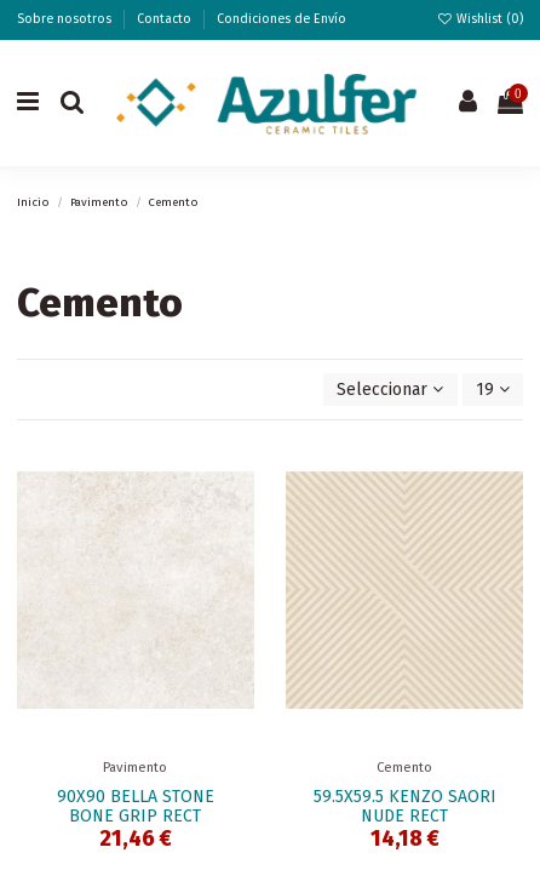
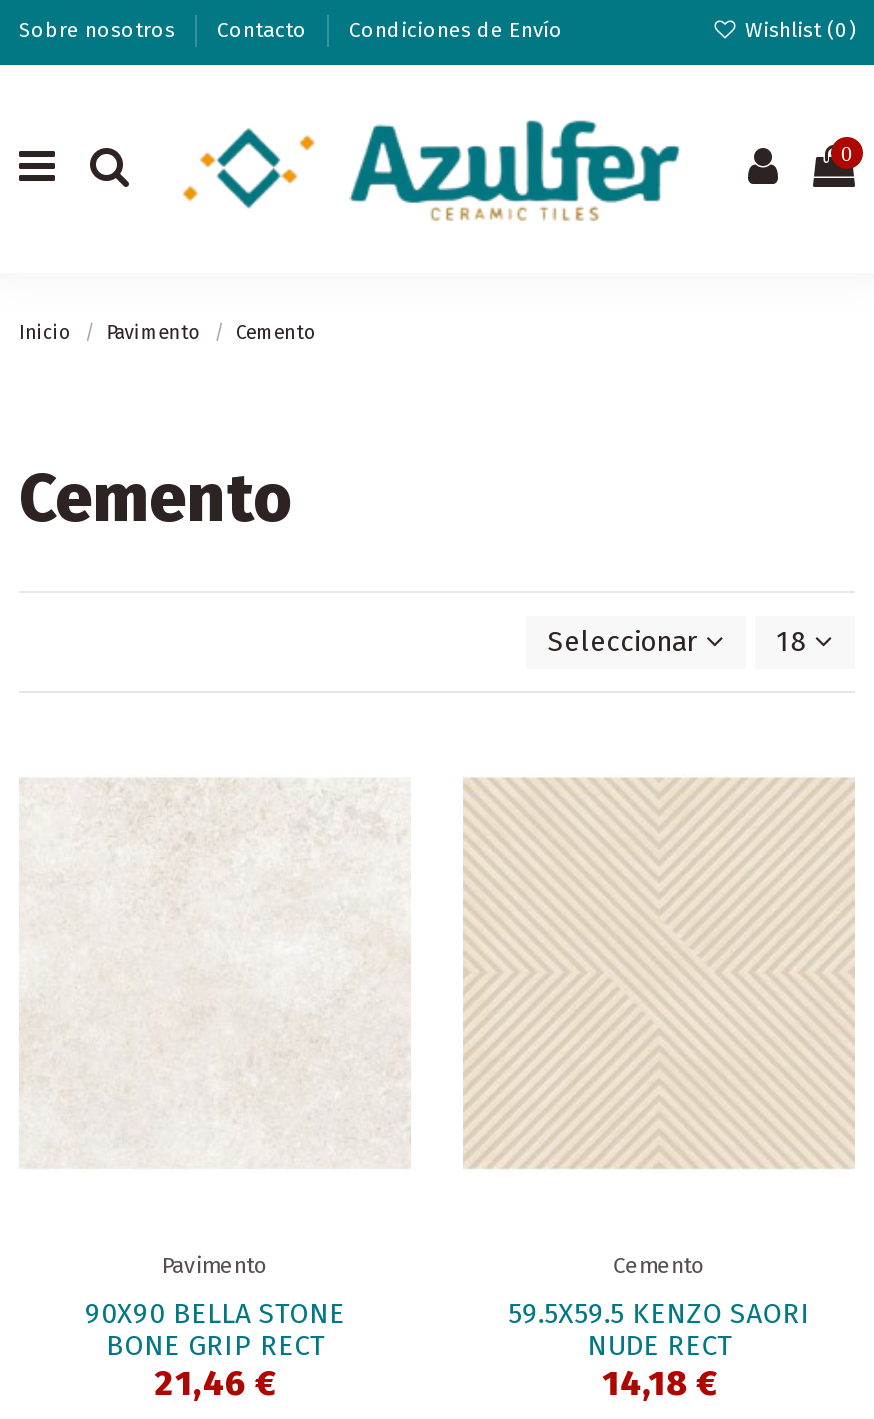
- 19
+ 18
